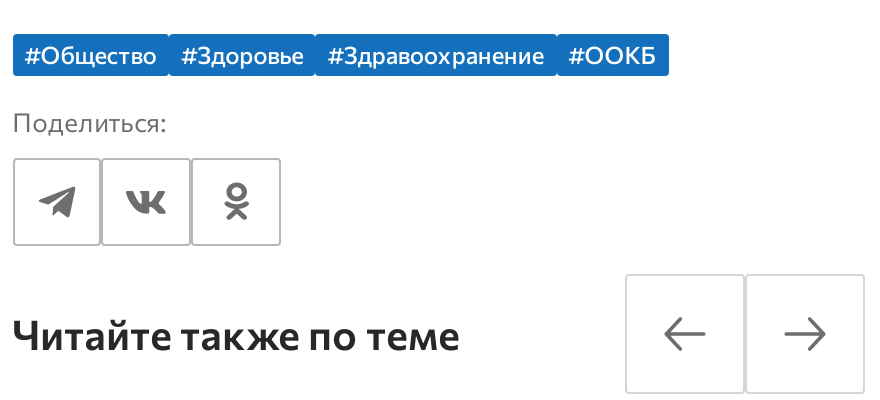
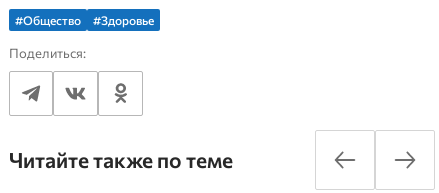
- #Здравоохранение
- #ООКБ
